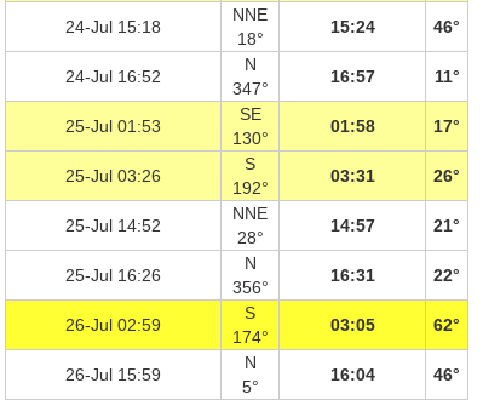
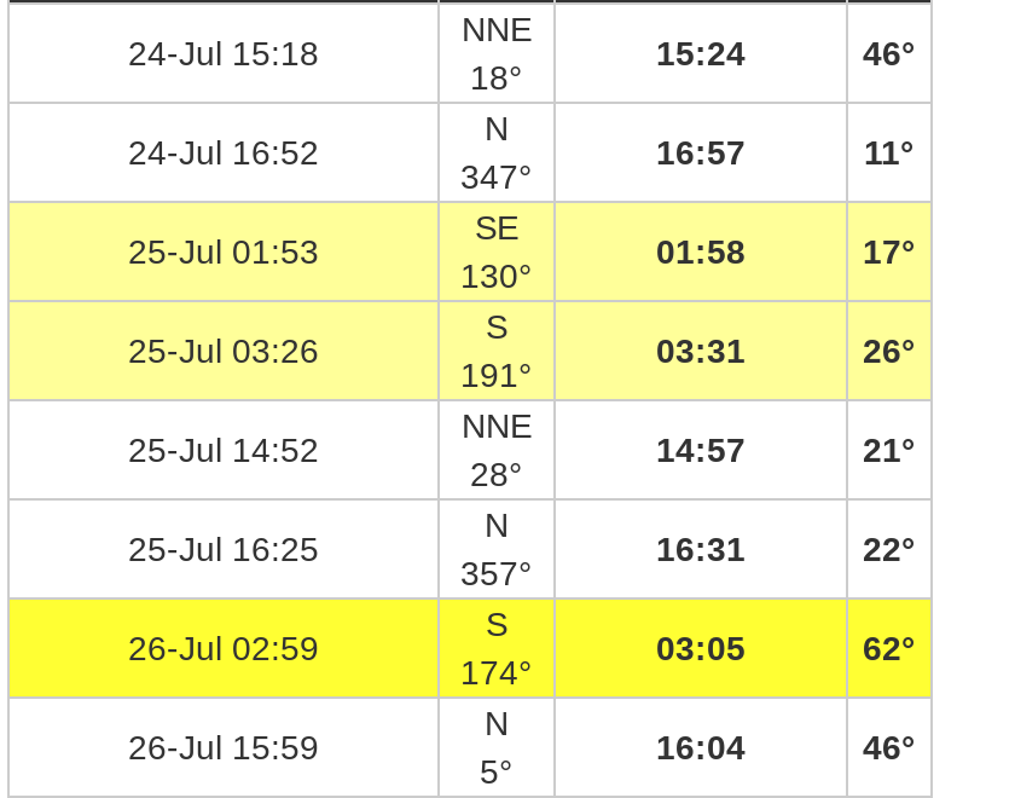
- 192°
+ 191°

- 25-Jul 16:26
+ 25-Jul 16:25

- 356°
+ 357°
